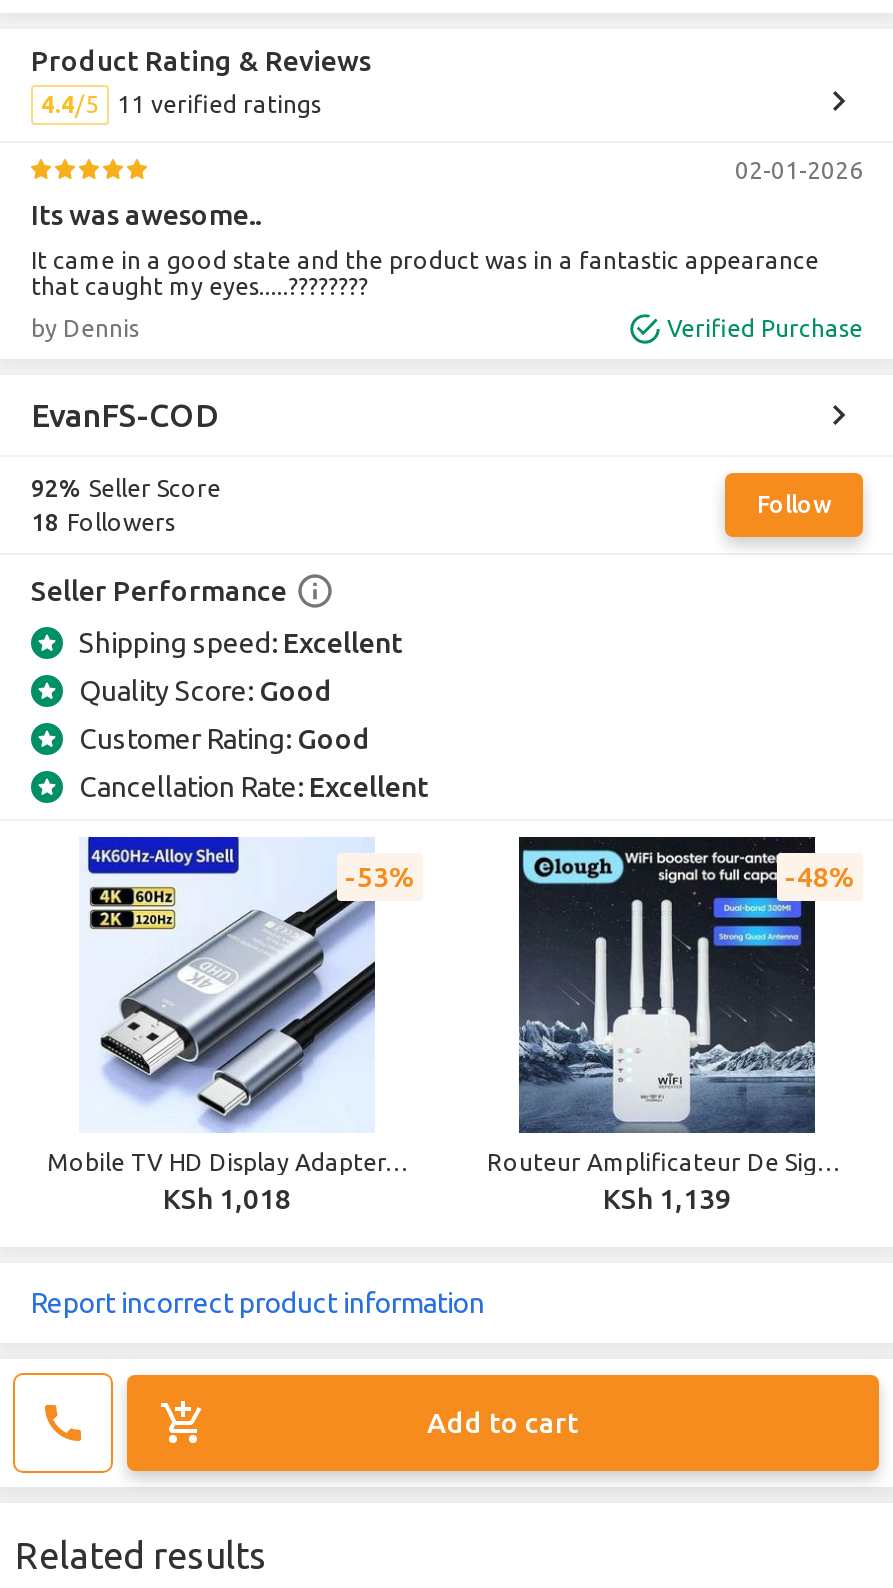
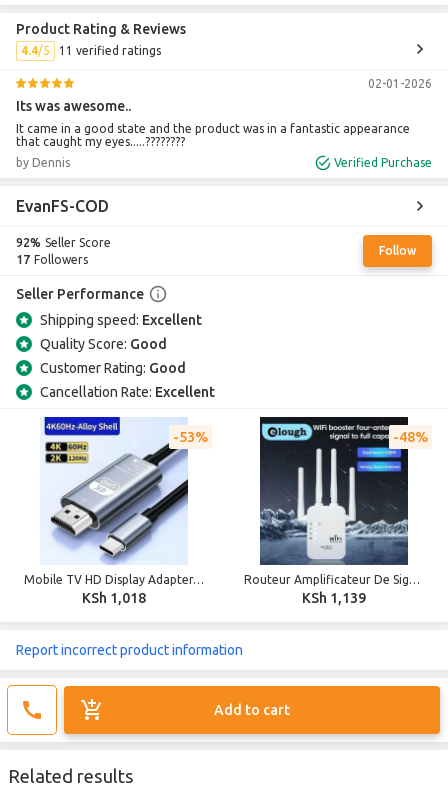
- 18 Followers
+ 17 Followers
